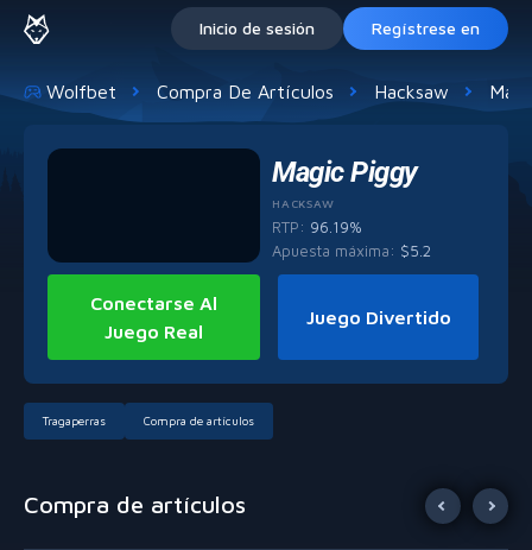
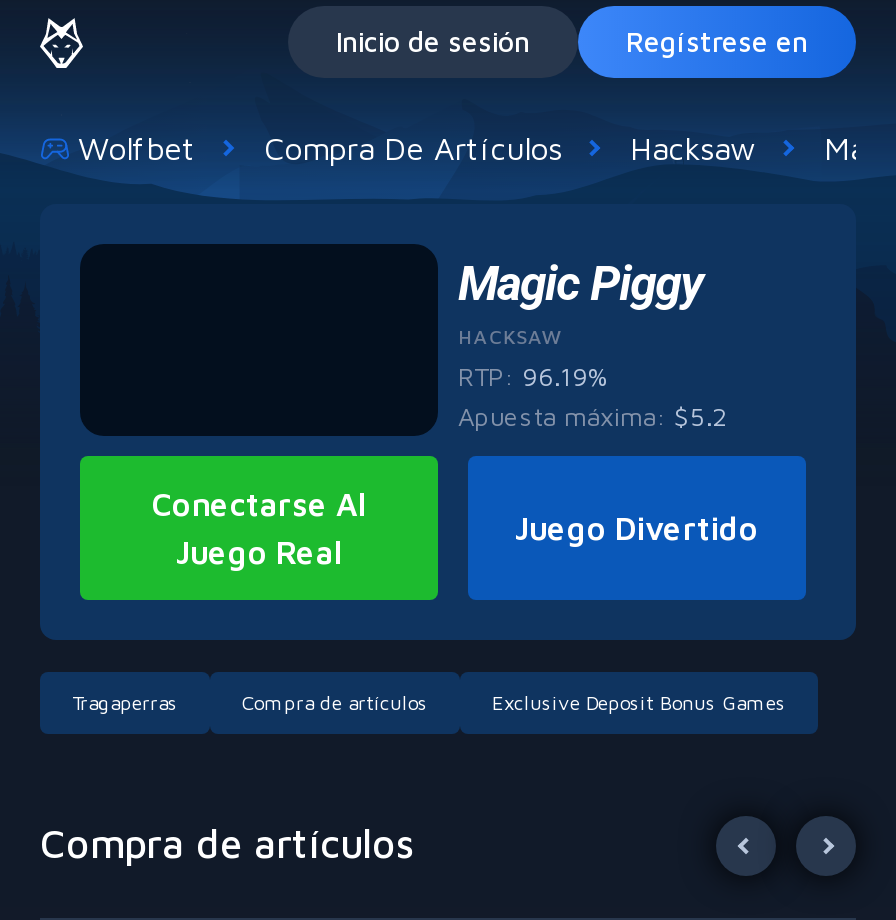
+ Exclusive Deposit Bonus Games
